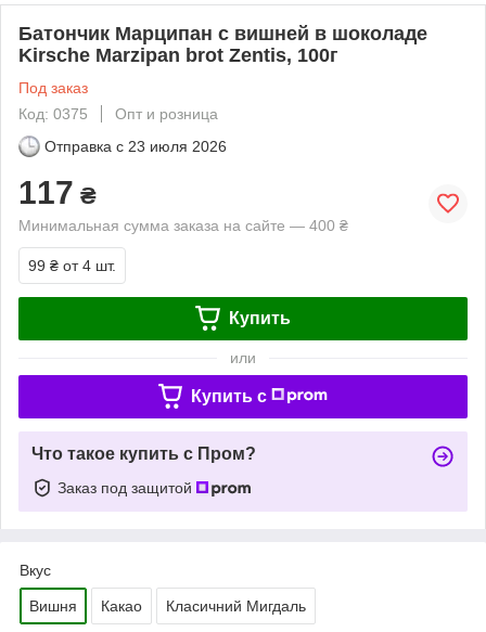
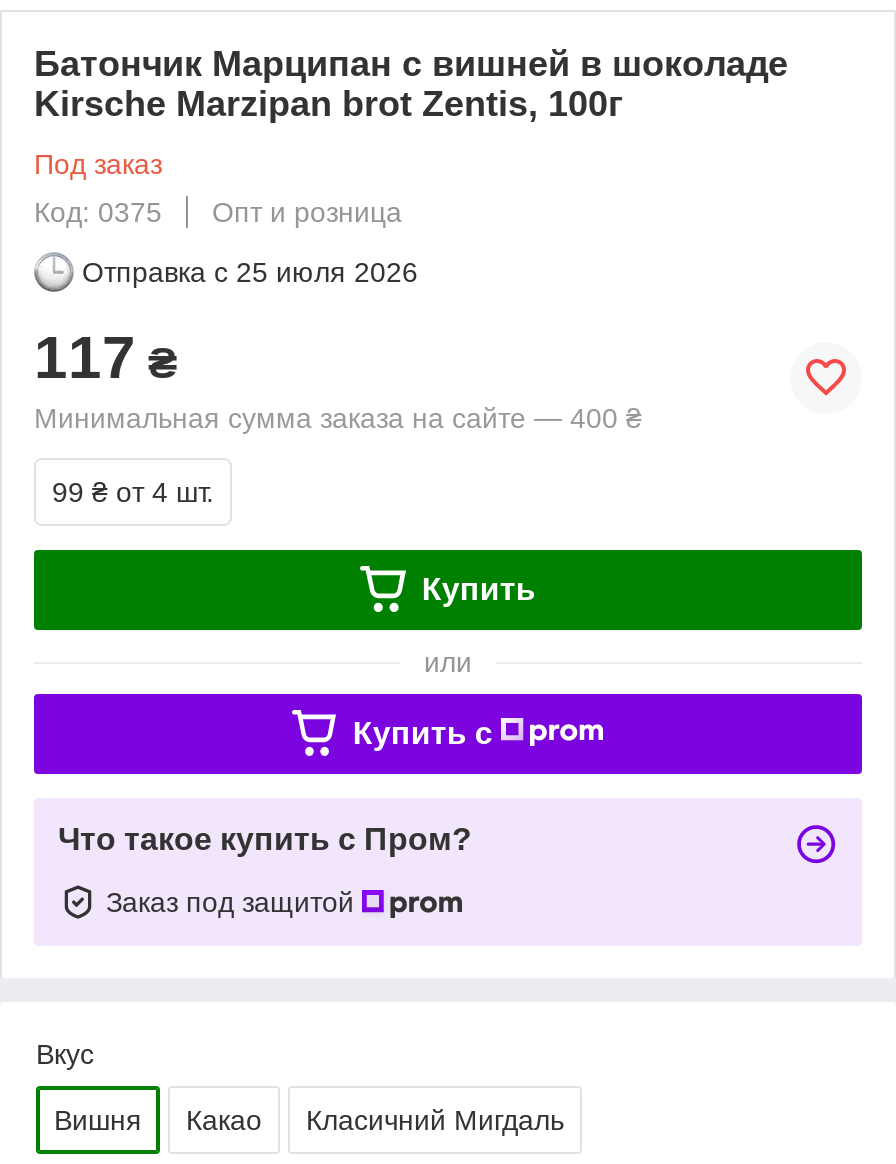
- Отправка с 23 июля 2026
+ Отправка с 25 июля 2026
